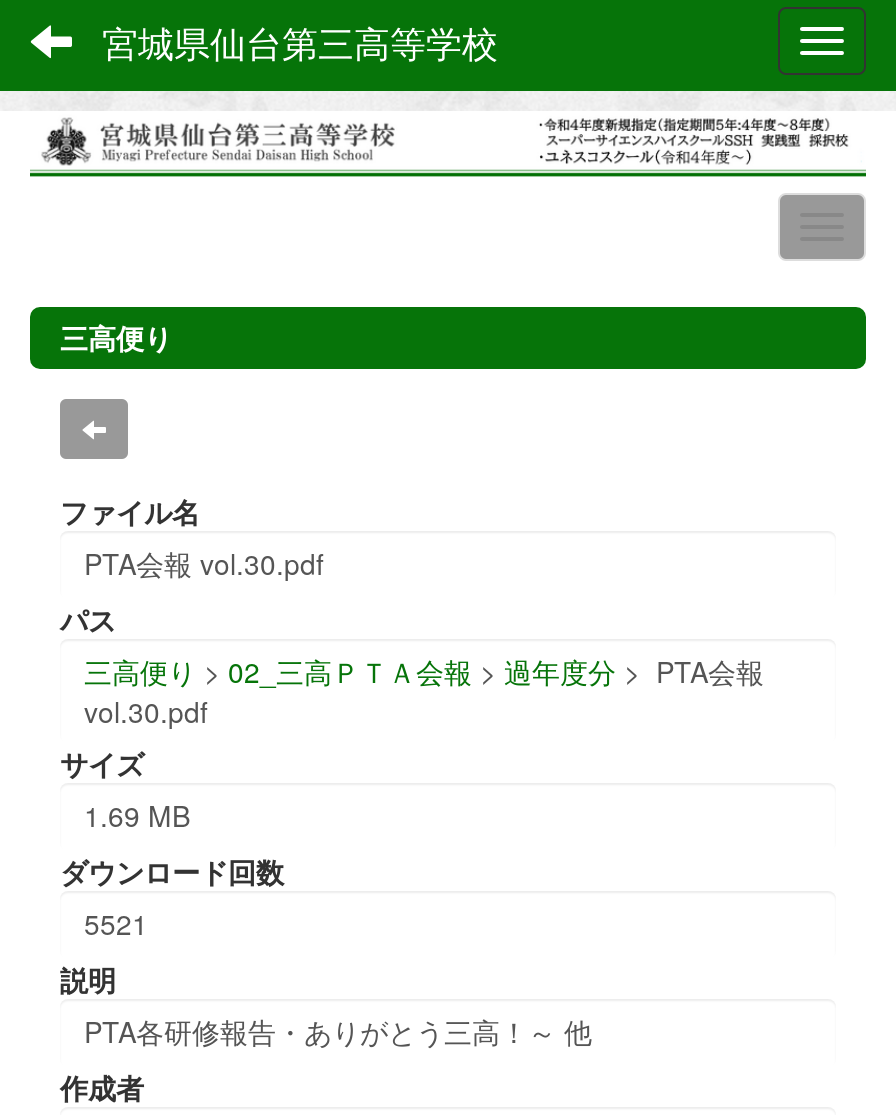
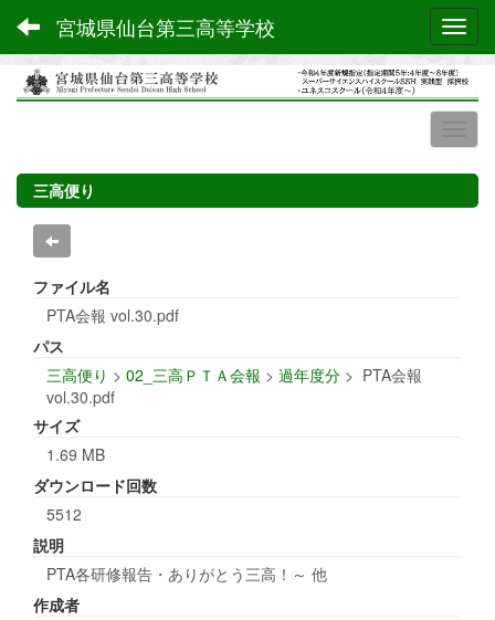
- 5521
+ 5512
